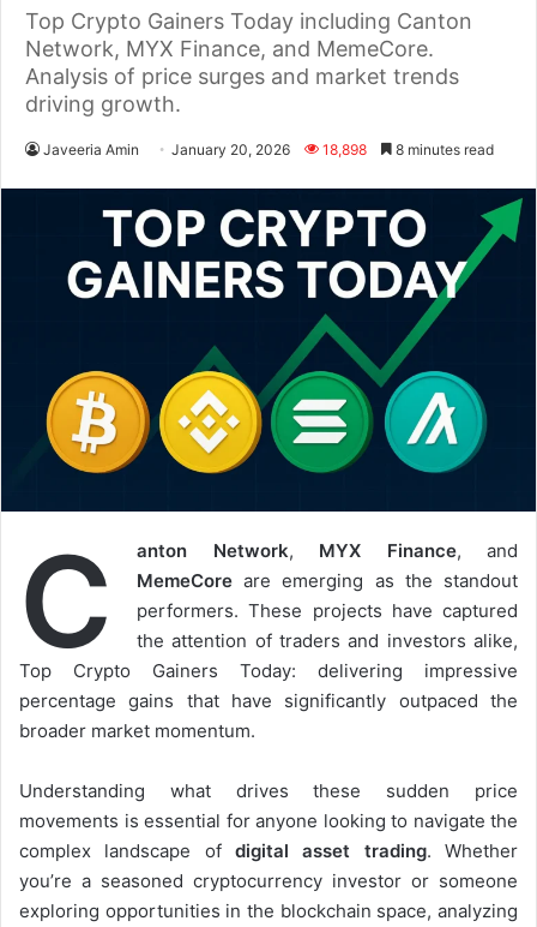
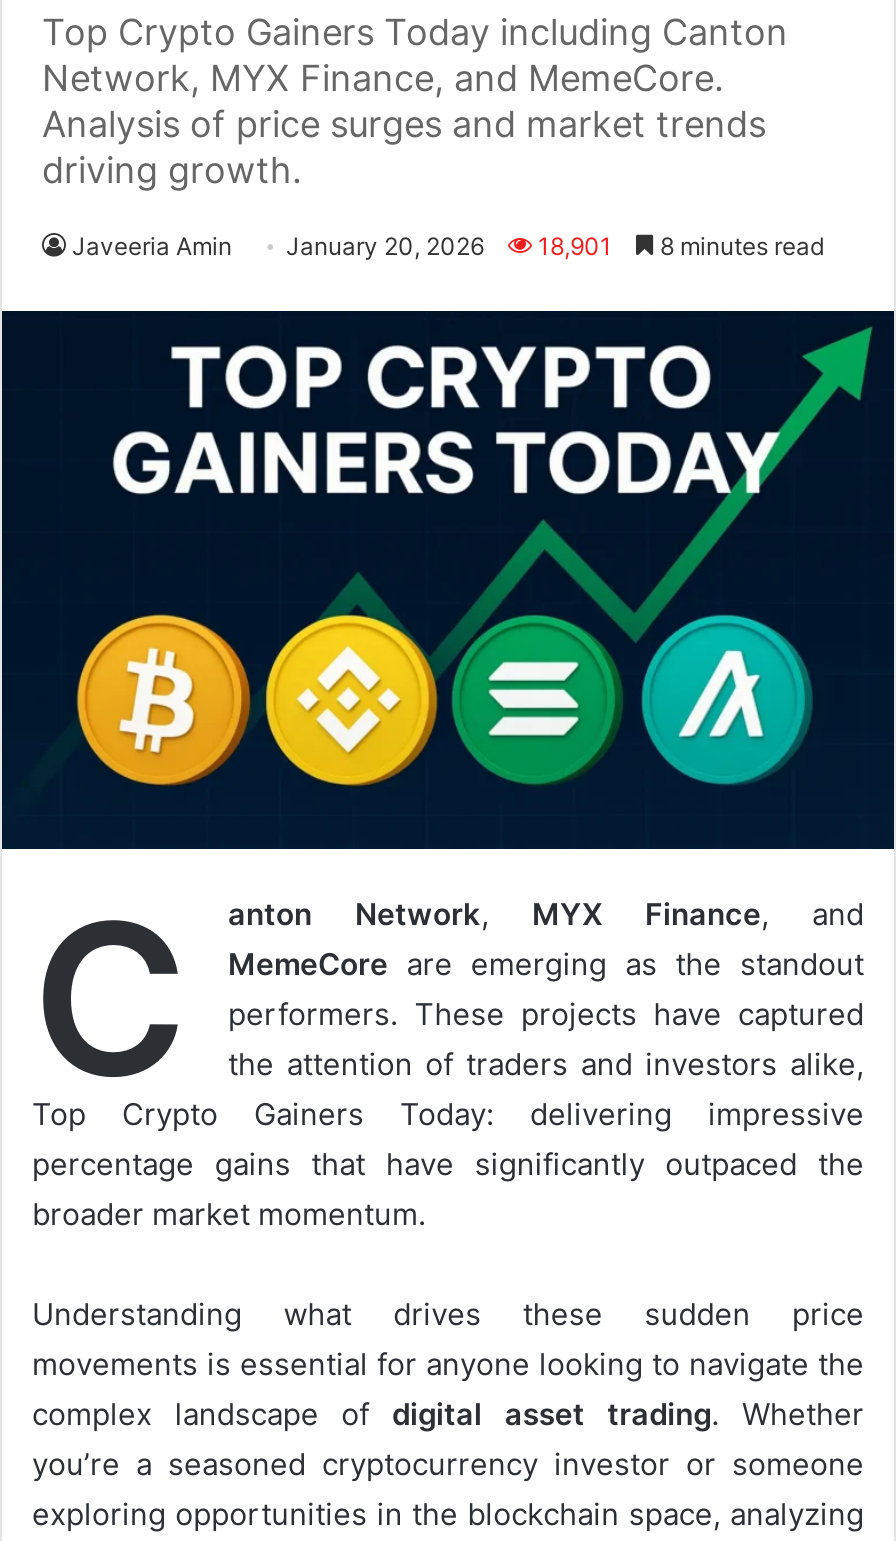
- Javeeria Amin January 20, 2026 18,898 8 minutes read
+ Javeeria Amin January 20, 2026 18,901 8 minutes read
